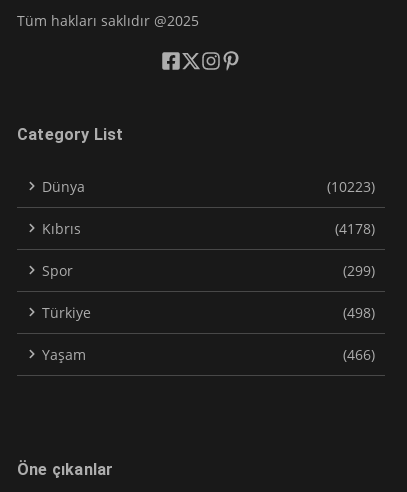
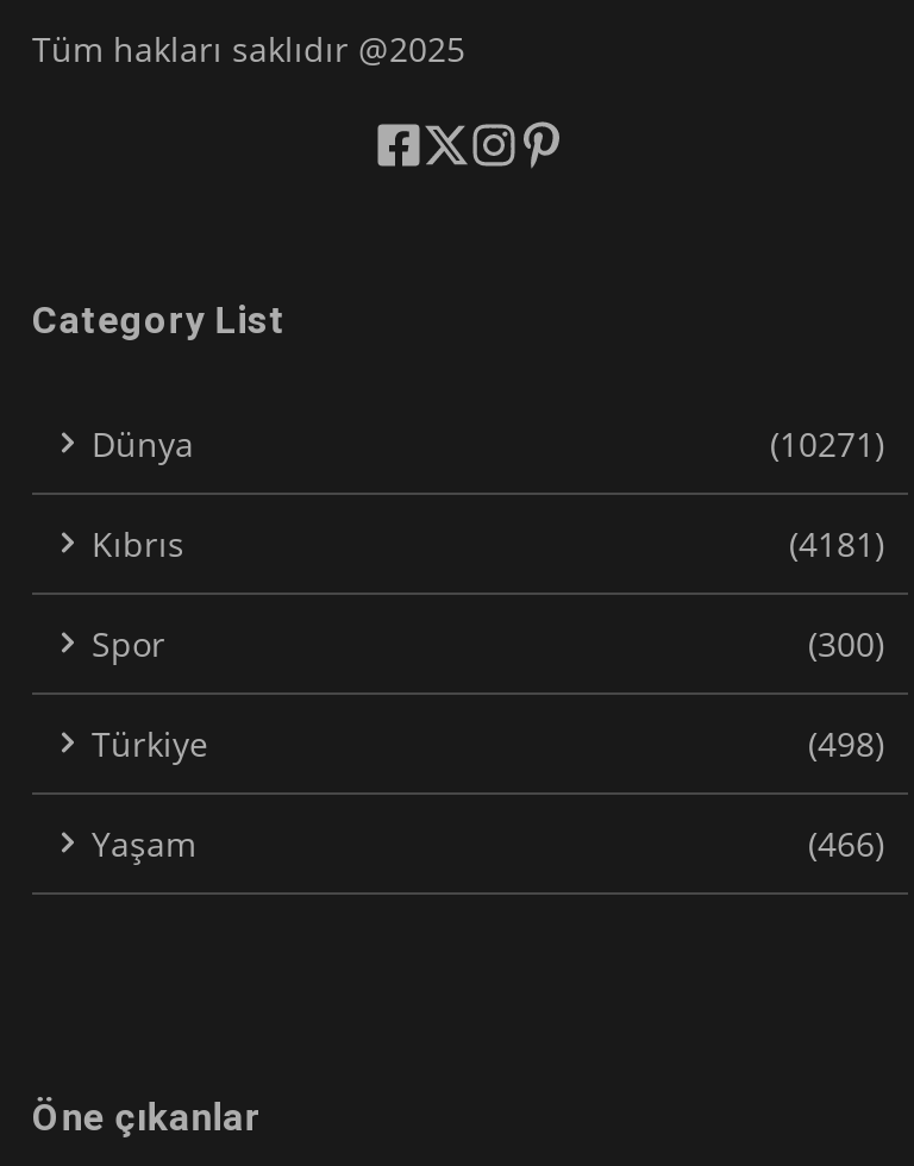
- (10223)
+ (10271)

- (4178)
+ (4181)

- (299)
+ (300)
